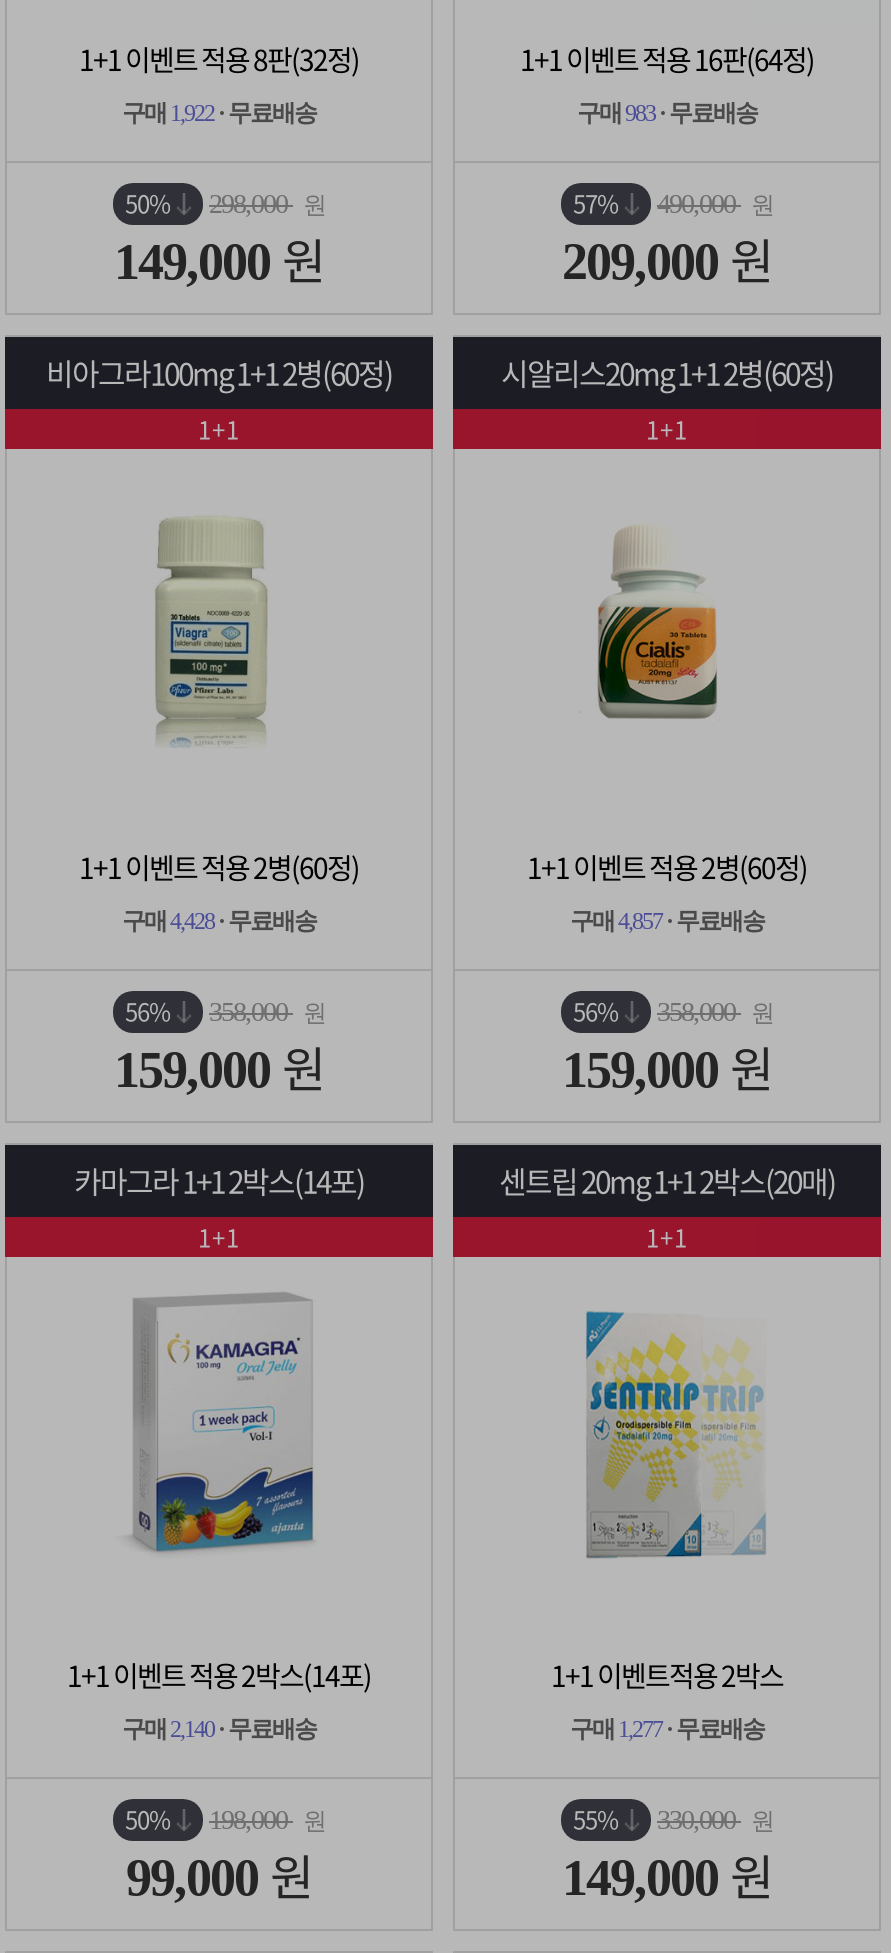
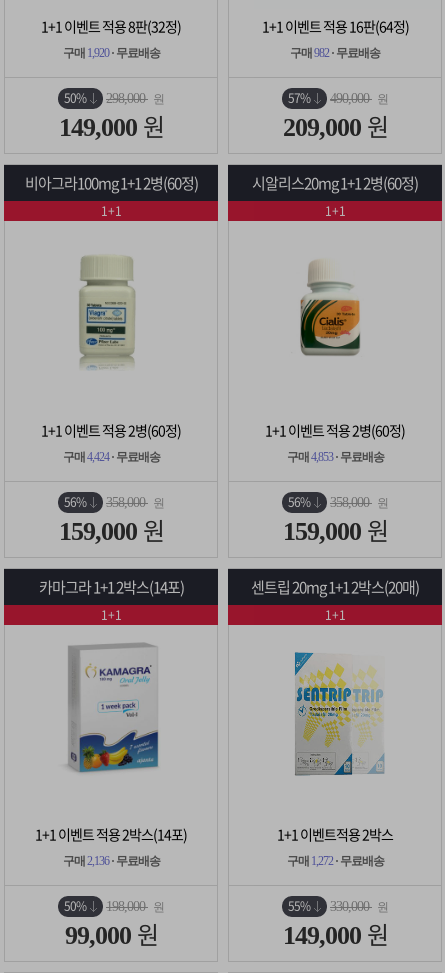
- 구매 1,922 · 무료배송
+ 구매 1,920 · 무료배송

- 구매 983 · 무료배송
+ 구매 982 · 무료배송

- 구매4,428 · 무료배송
+ 구매4,424 · 무료배송

- 구매4,857 · 무료배송
+ 구매4,853 · 무료배송

- 구매 2,140 · 무료배송
+ 구매 2,136 · 무료배송

- 구매 1,277 · 무료배송
+ 구매 1,272 · 무료배송
